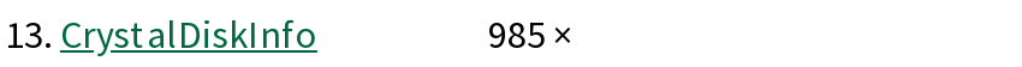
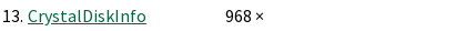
- 985 ×
+ 968 ×
